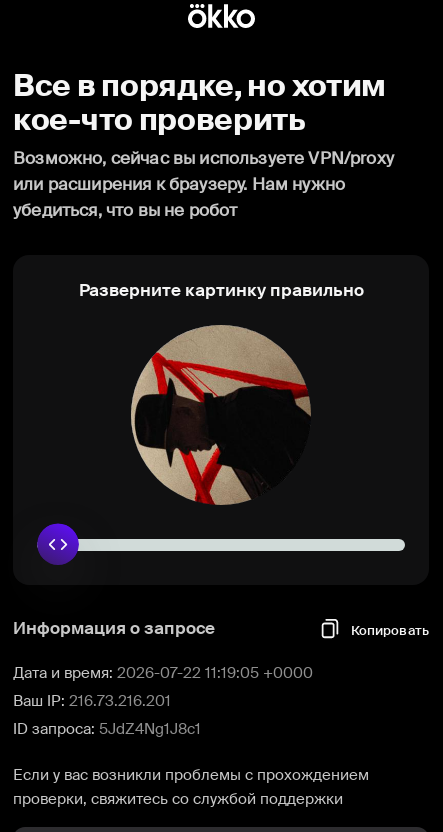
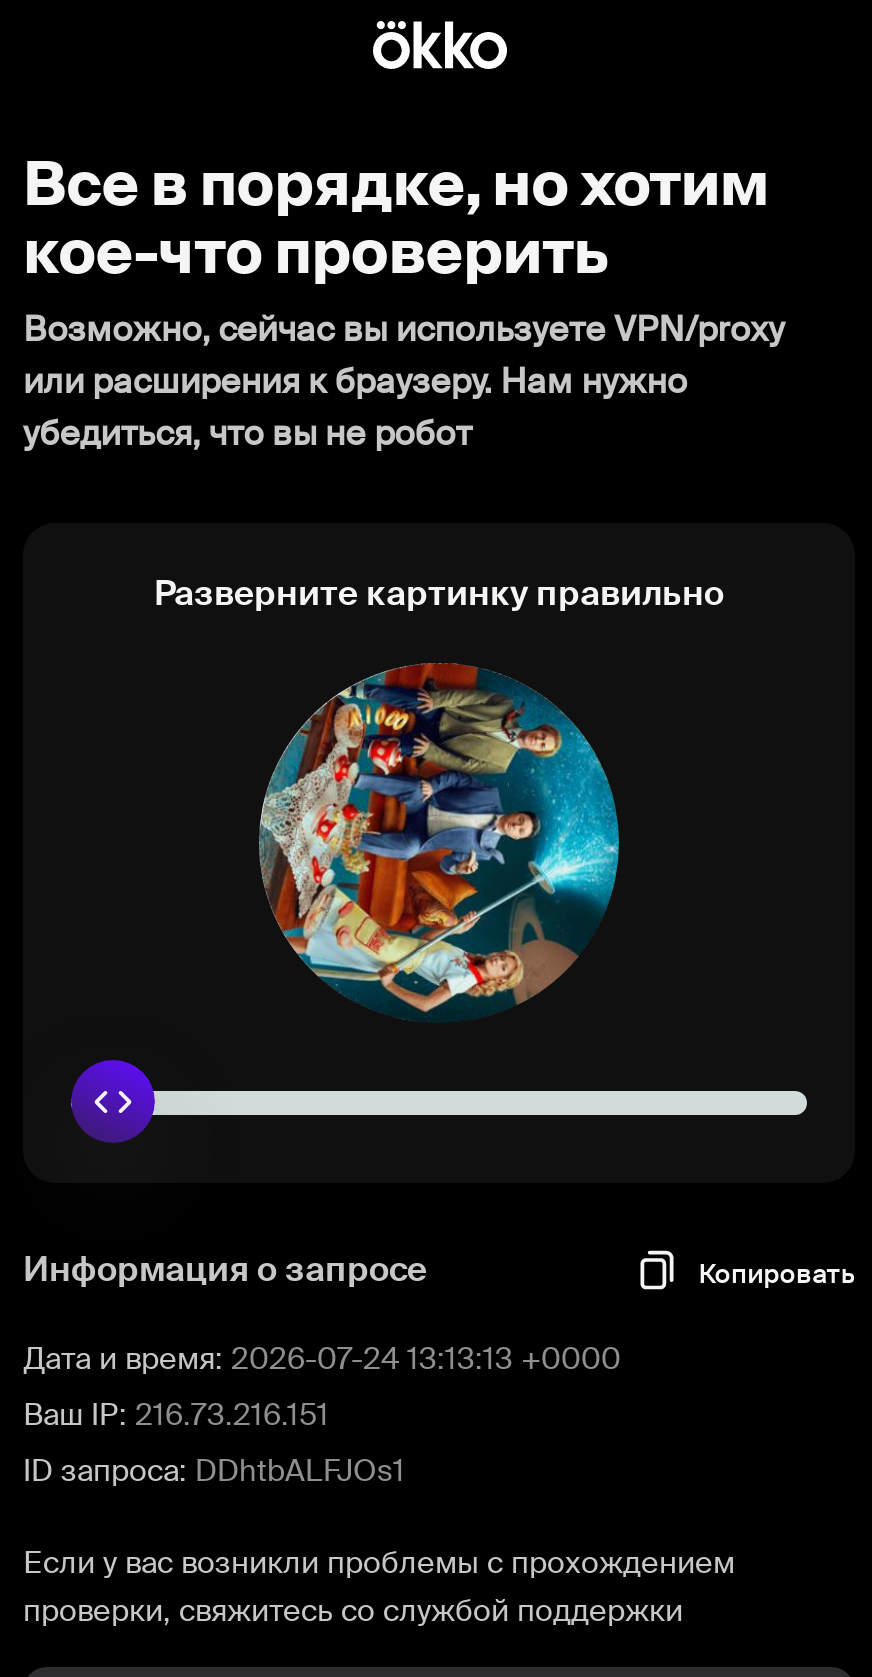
- [image]
+ [image]

- Дата и время: 2026-07-22 11:19:05 +0000
+ Дата и время: 2026-07-24 13:13:13 +0000

- Ваш IP: 216.73.216.201
+ Ваш IP: 216.73.216.151

- ID запроса: 5JdZ4Ng1J8c1
+ ID запроса: DDhtbALFJOs1
